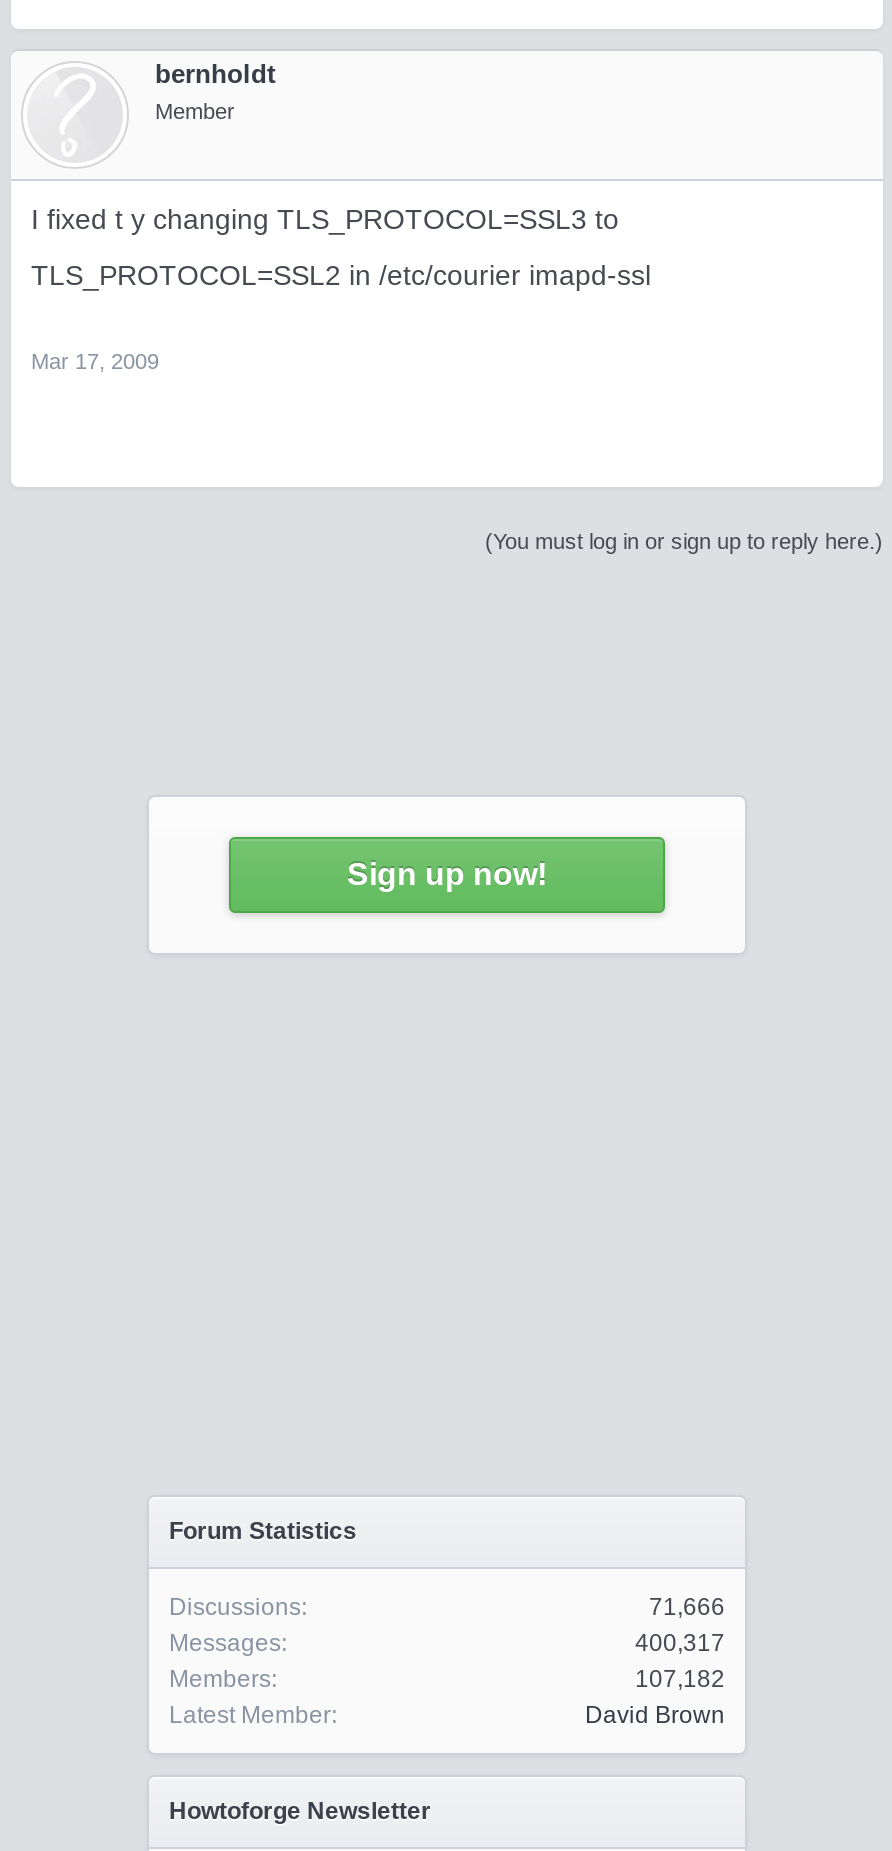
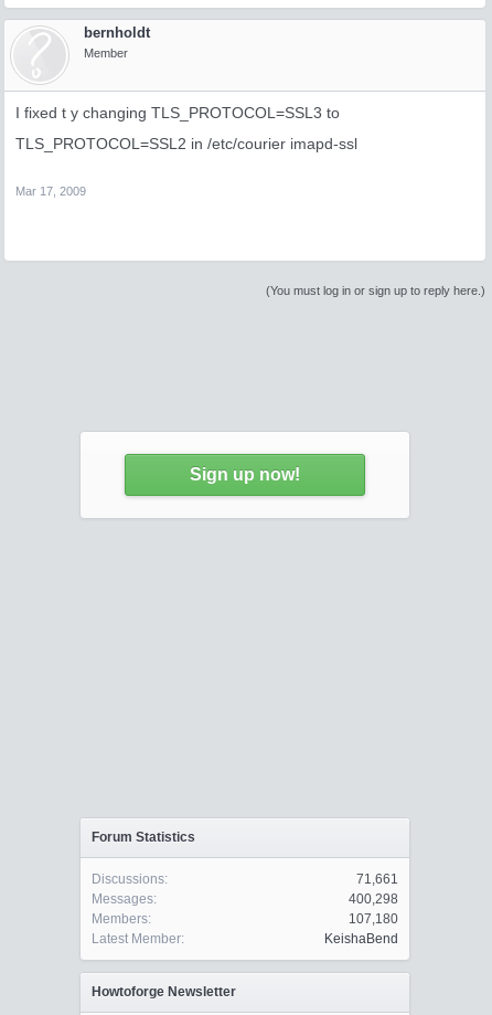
- 71,666
+ 71,661

- 400,317
+ 400,298

- 107,182
+ 107,180

- David Brown
+ KeishaBend
